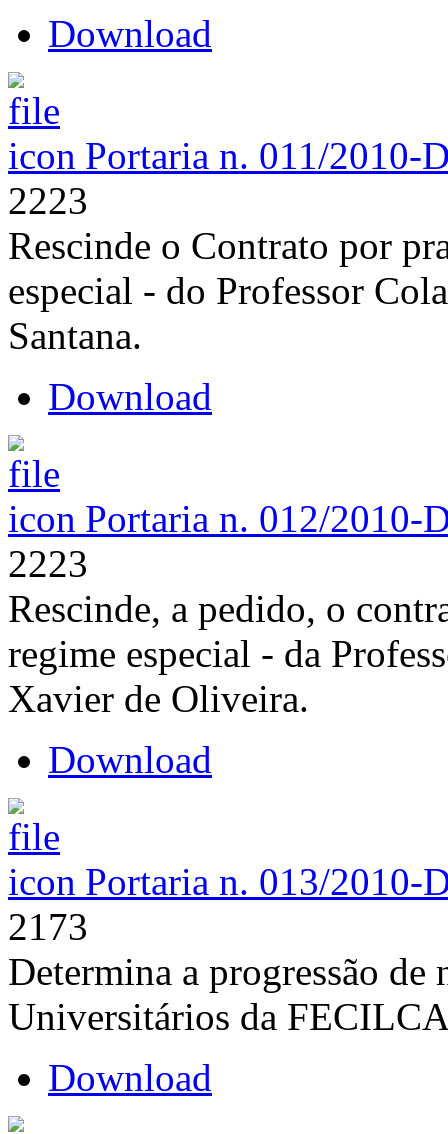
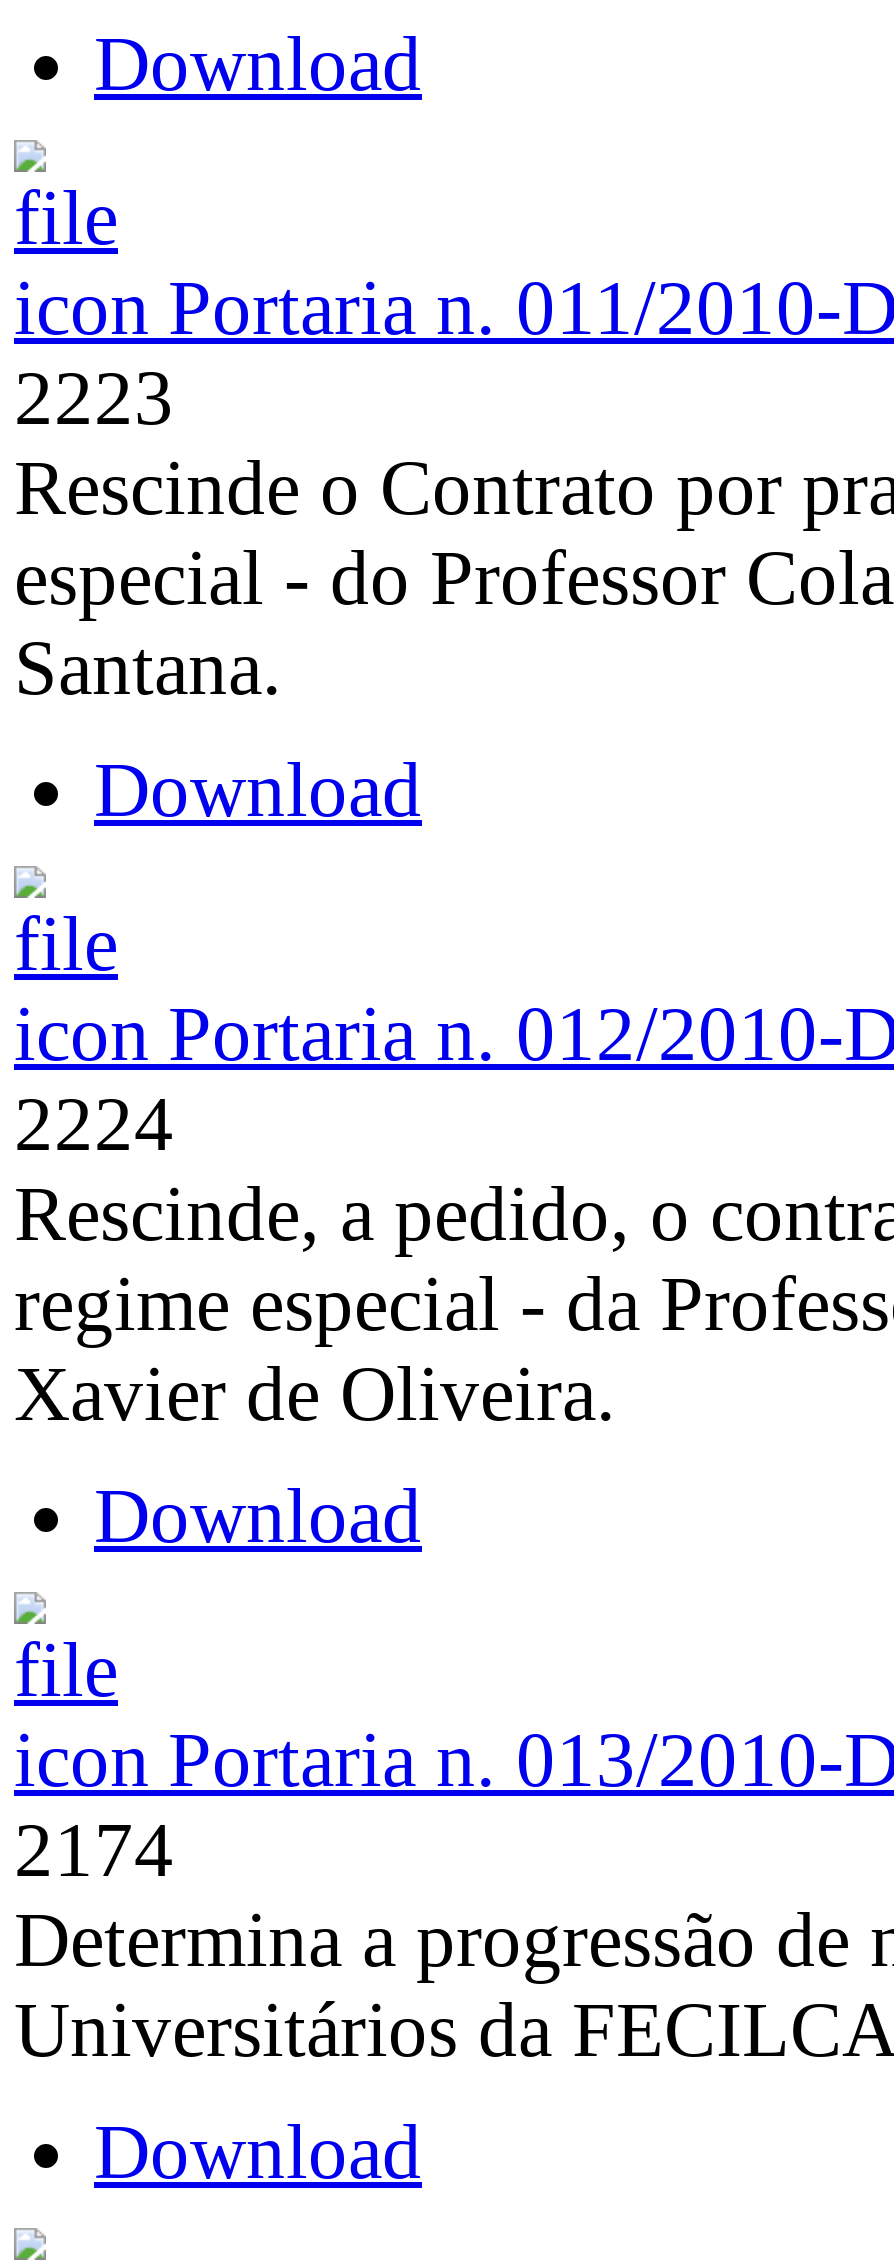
- 2223
+ 2224

- 2173
+ 2174
